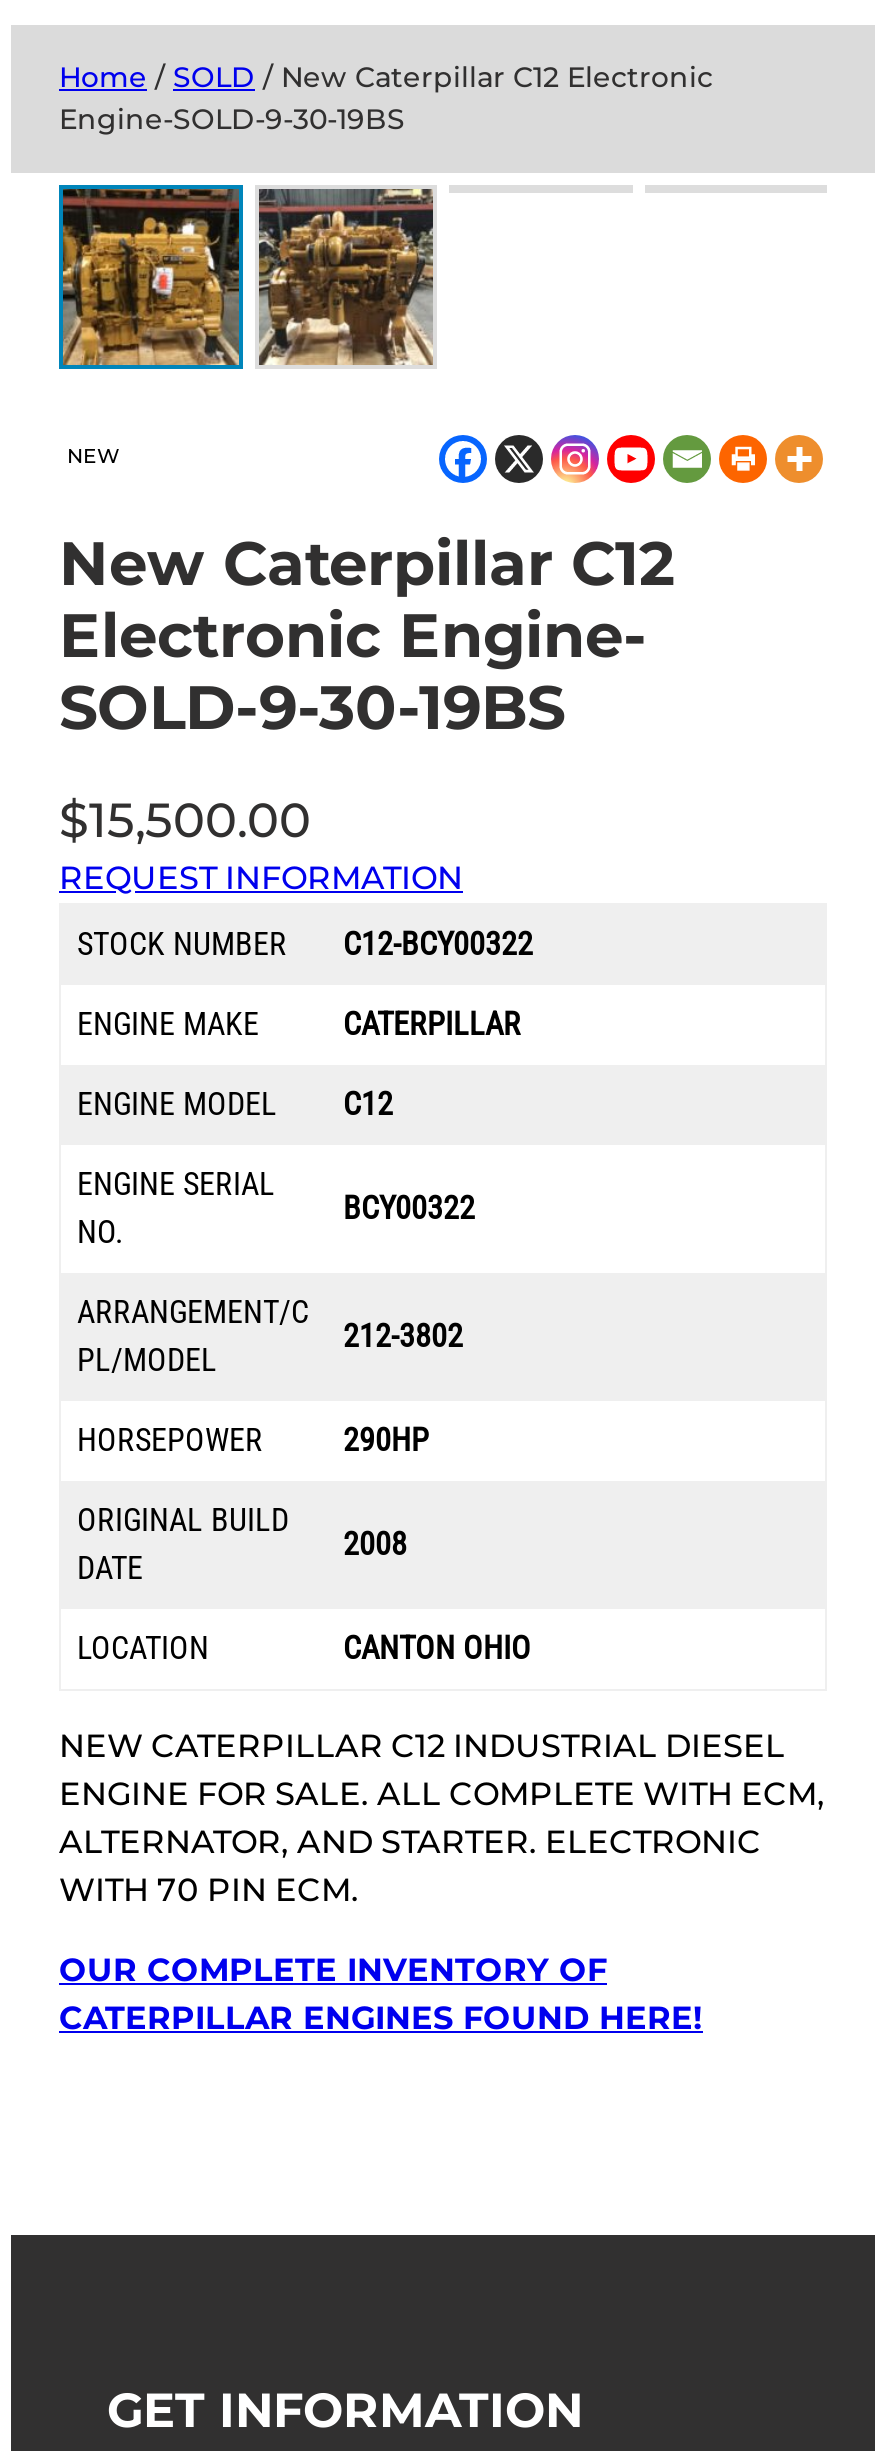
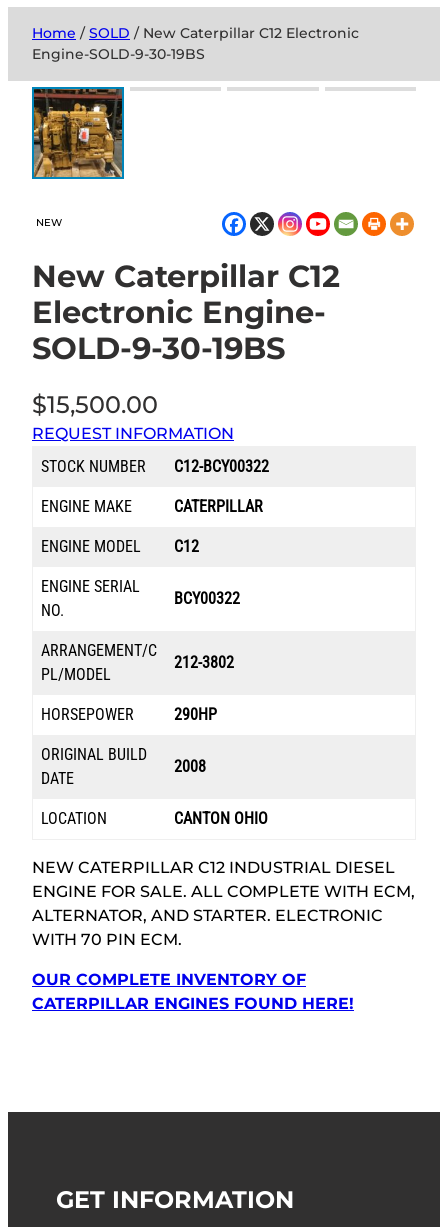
- [image]
